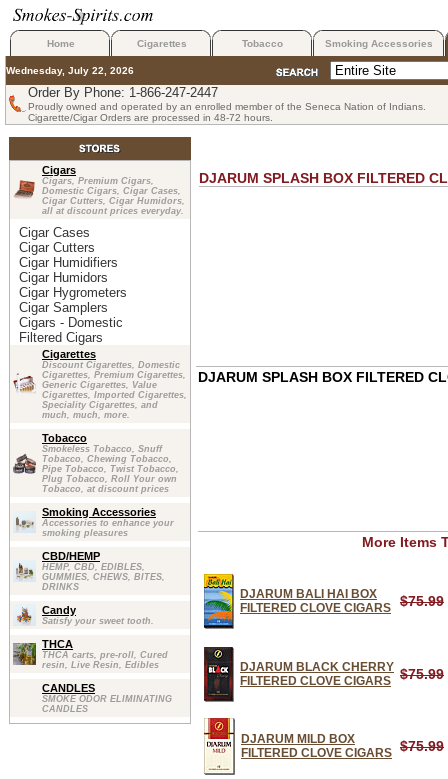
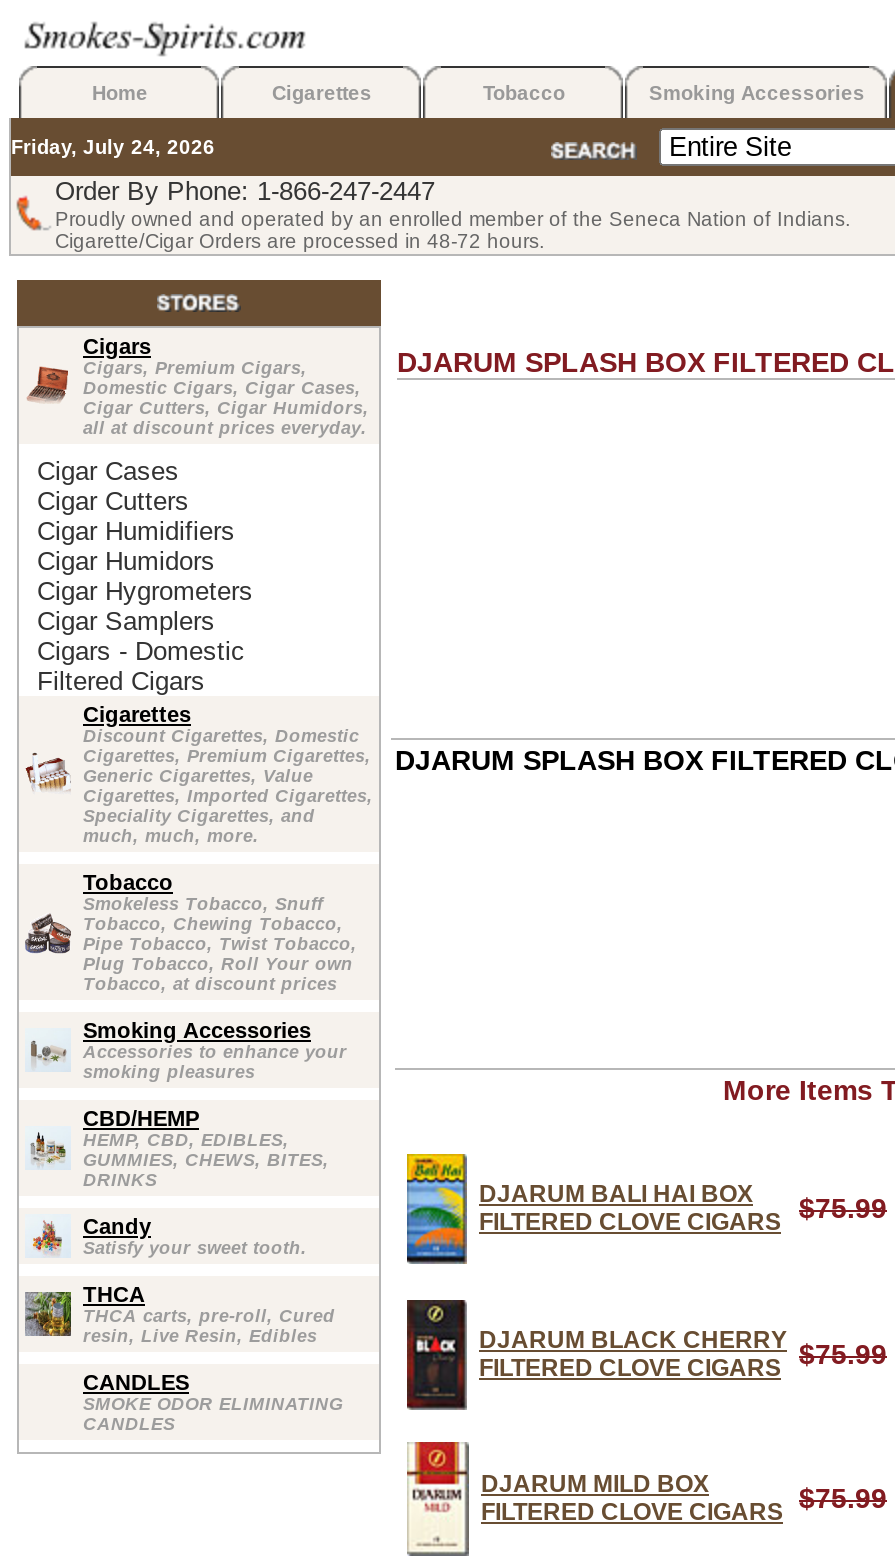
- Wednesday, July 22, 2026
+ Friday, July 24, 2026
